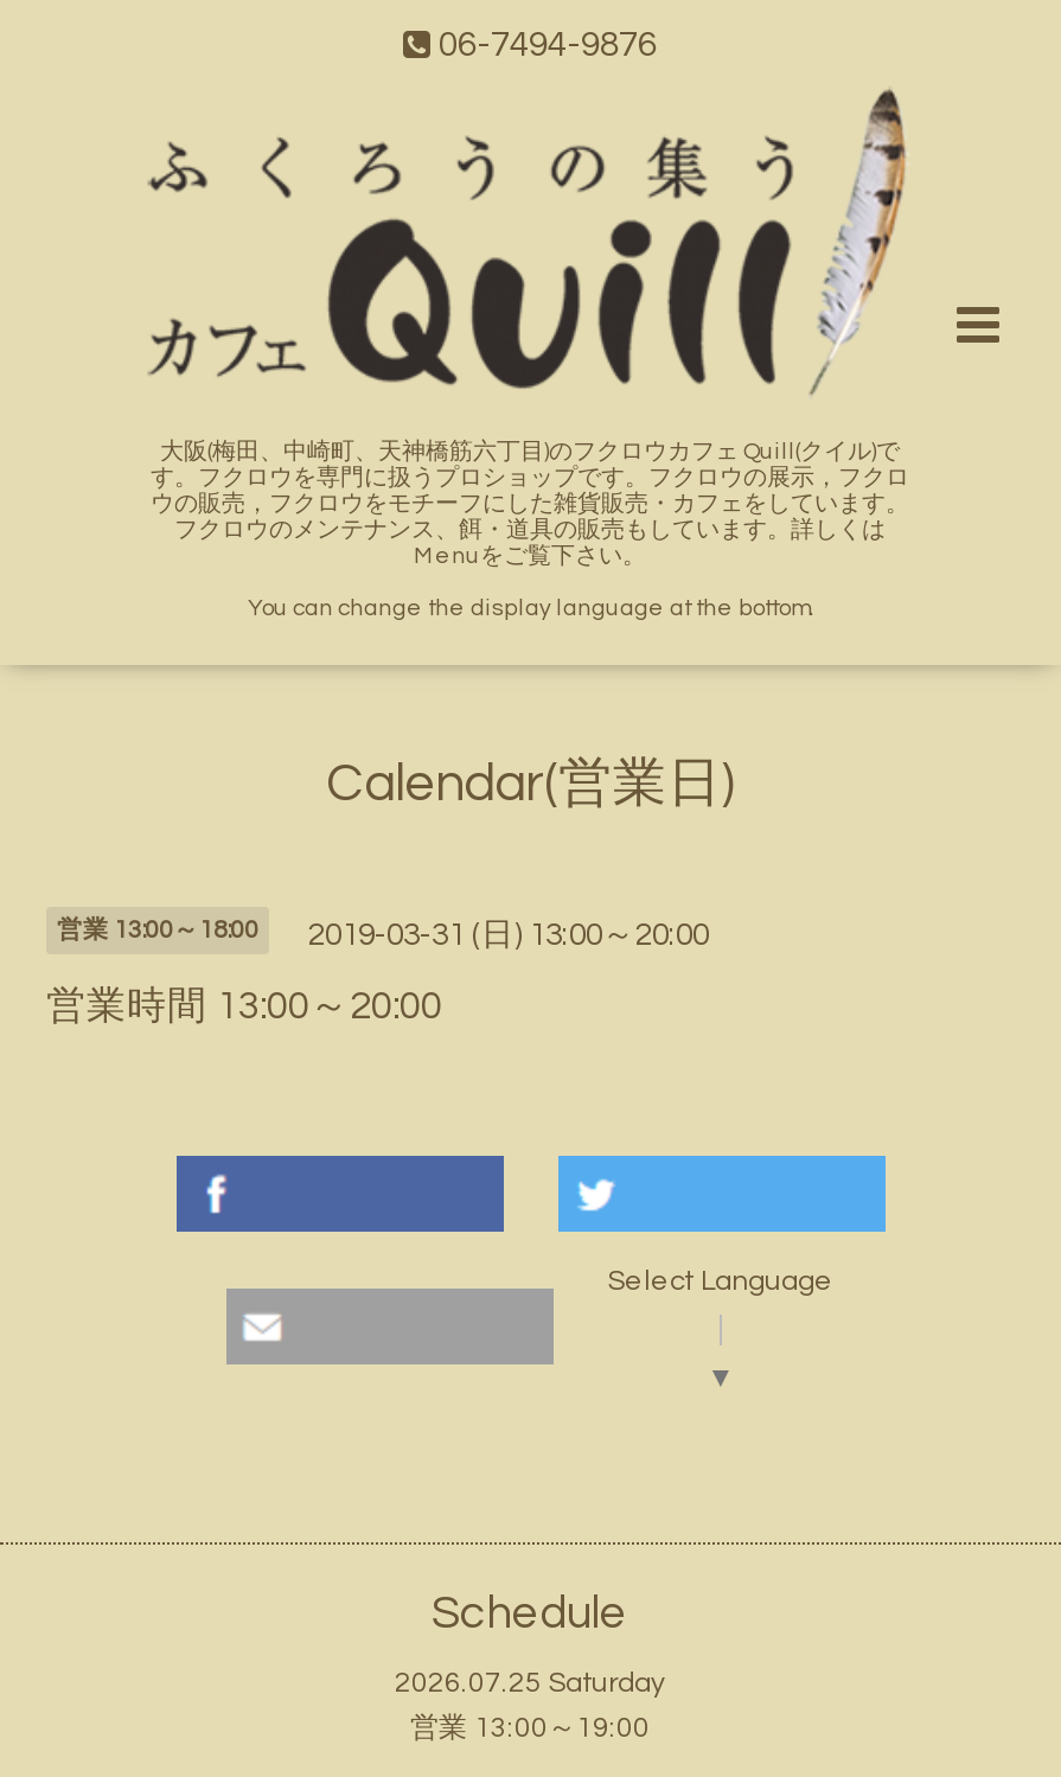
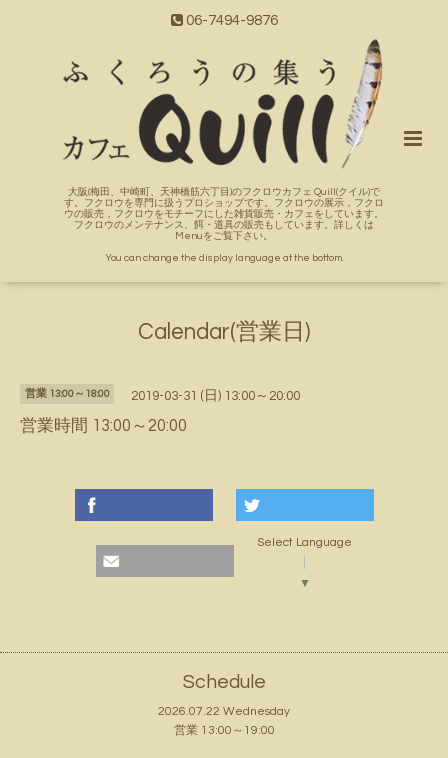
- 2026.07.25 Saturday
+ 2026.07.22 Wednesday
